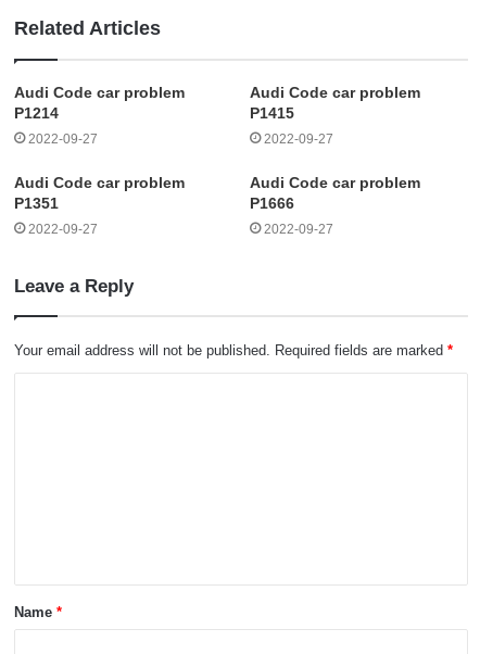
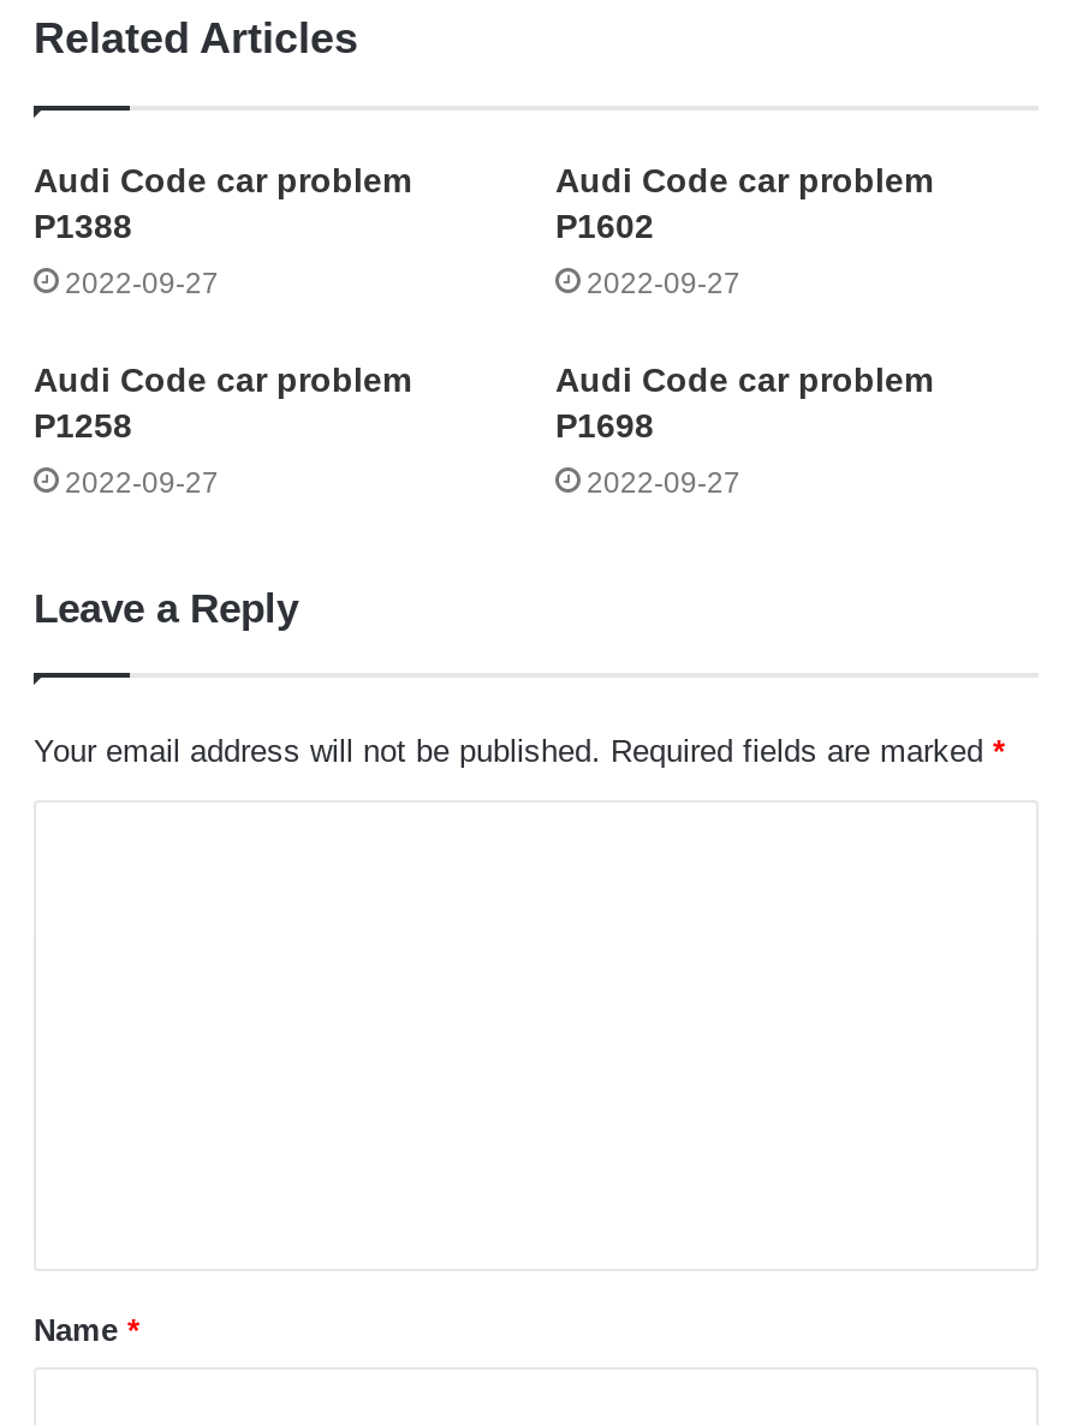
- P1214
+ P1388

- P1415
+ P1602

- P1351
+ P1258

- P1666
+ P1698
